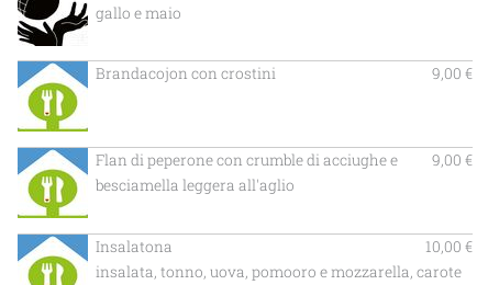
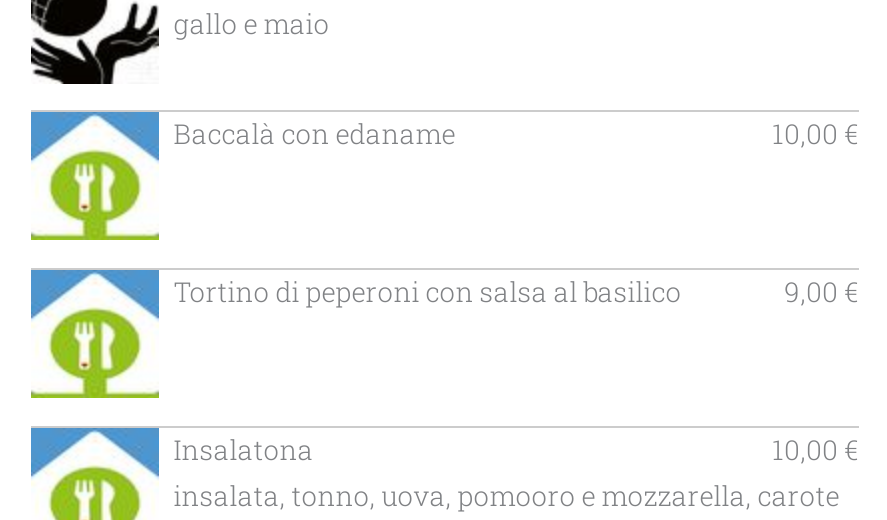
- Brandacojon con crostini
- 9,00 €
+ Baccalà con edaname
+ 10,00 €

- Flan di peperone con crumble di acciughe e
- besciamella leggera all'aglio
+ Tortino di peperoni con salsa al basilico
